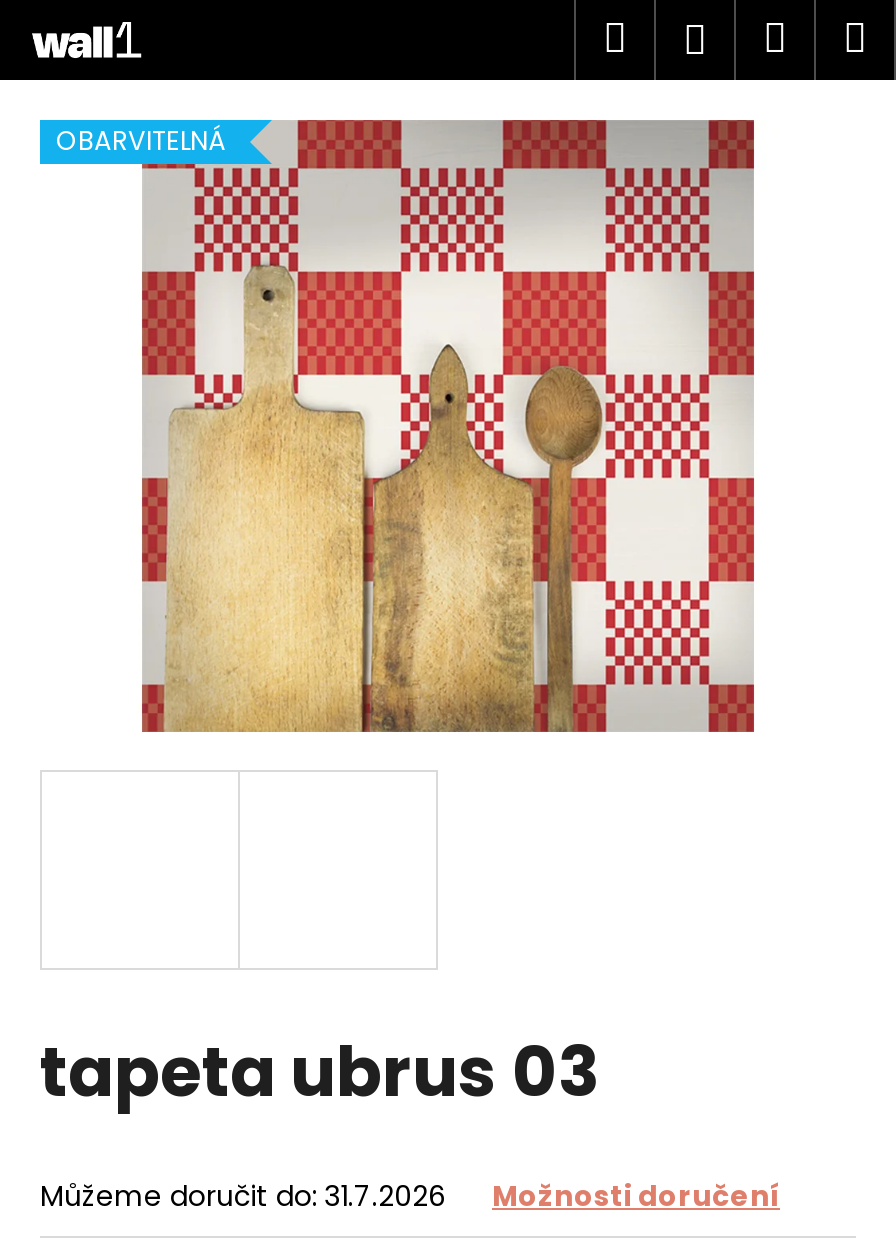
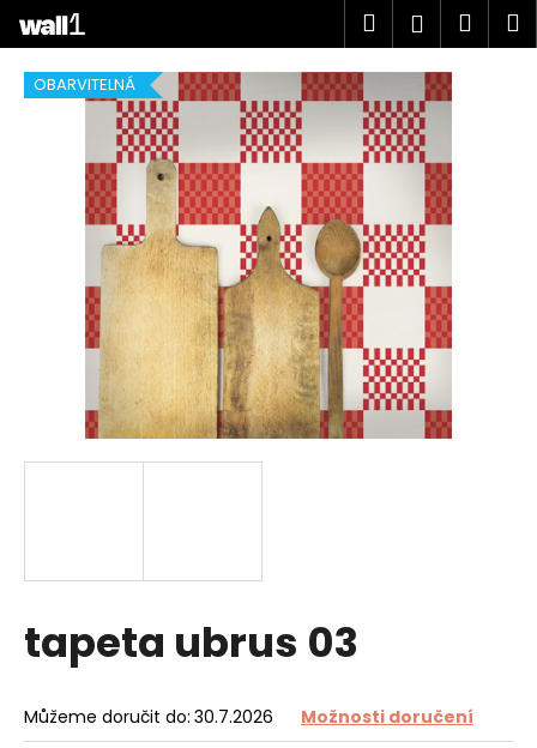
- Můžeme doručit do: 31.7.2026
+ Můžeme doručit do: 30.7.2026
